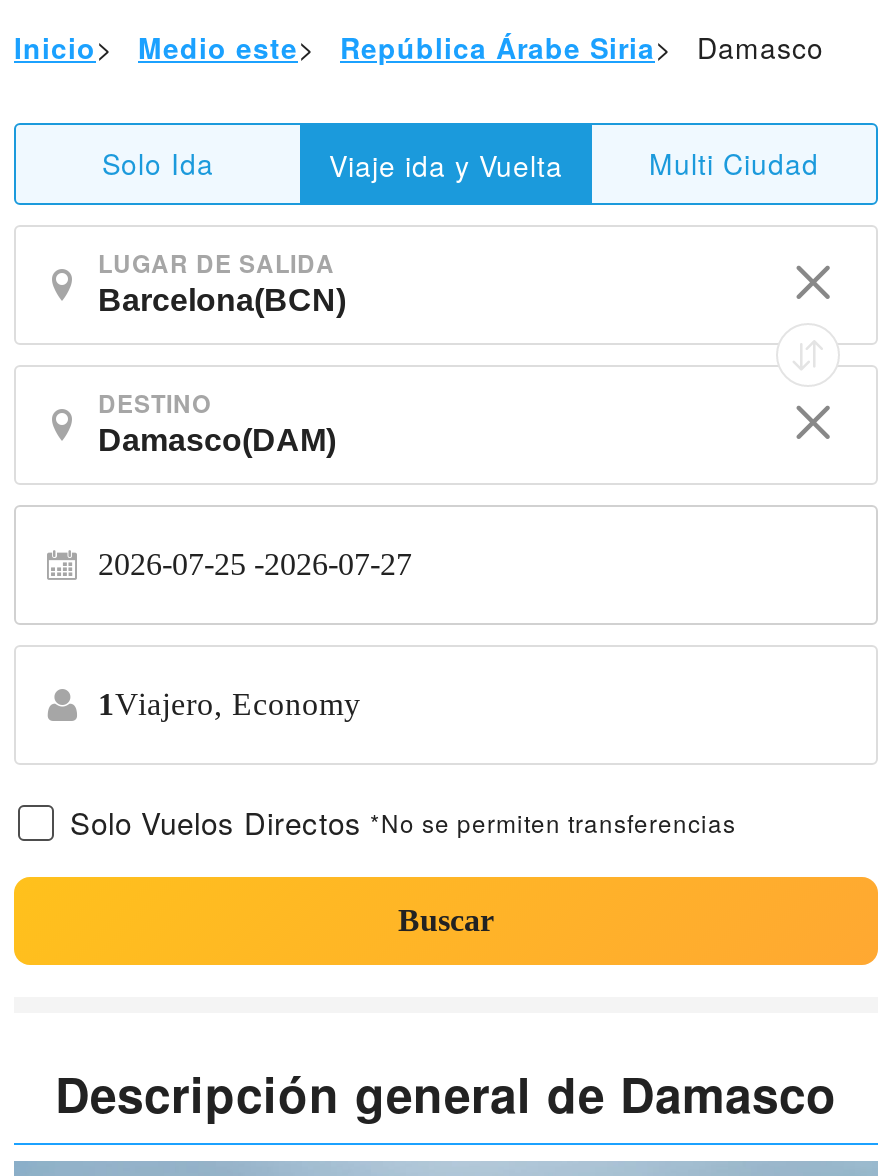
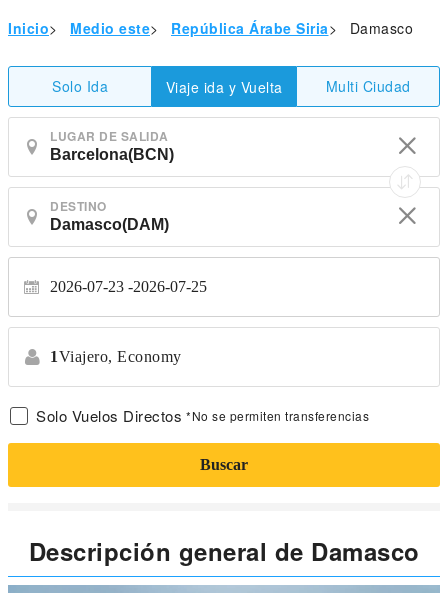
- 2026-07-25 -2026-07-27
+ 2026-07-23 -2026-07-25
